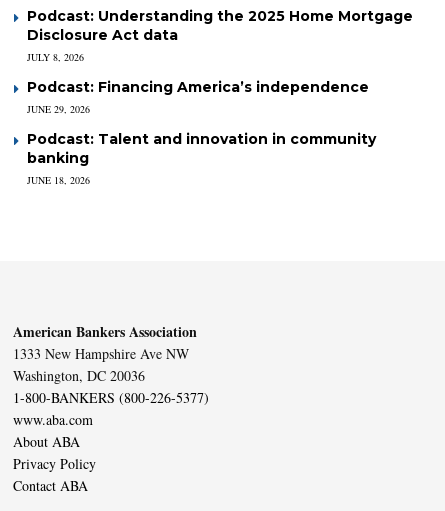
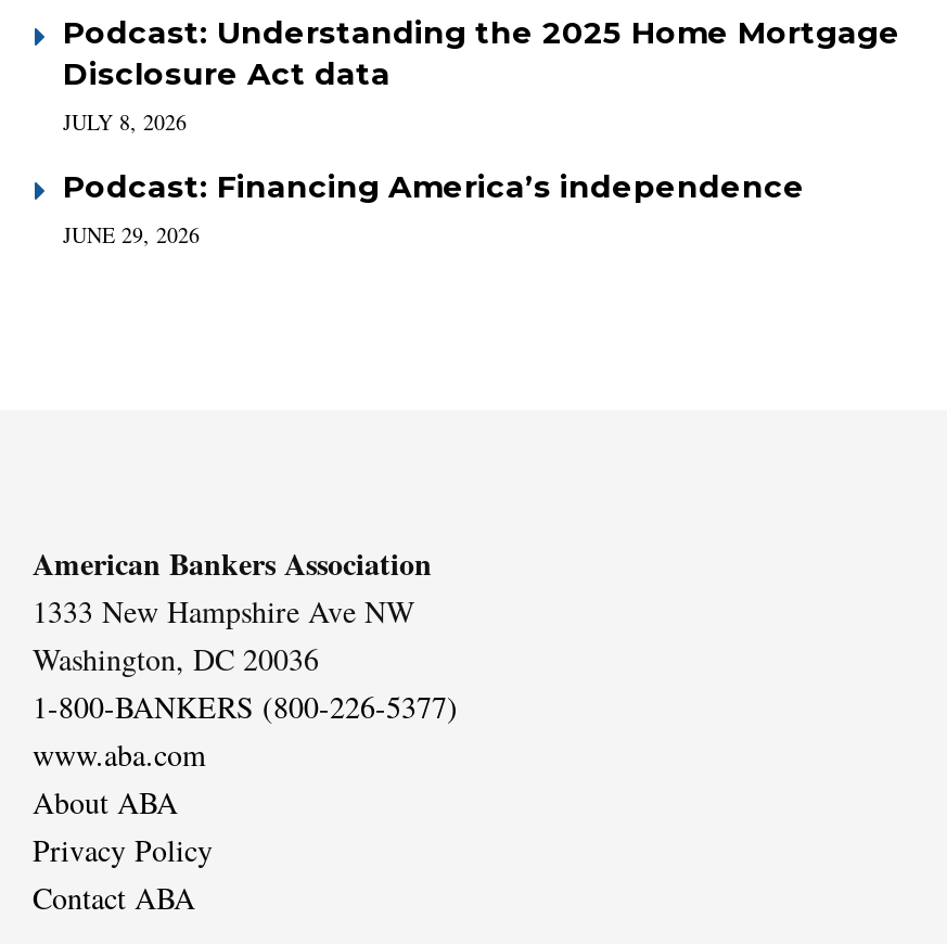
- Podcast: Talent and innovation in community
- banking
- JUNE 18, 2026
